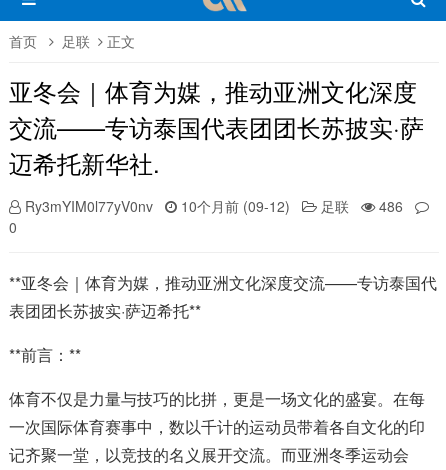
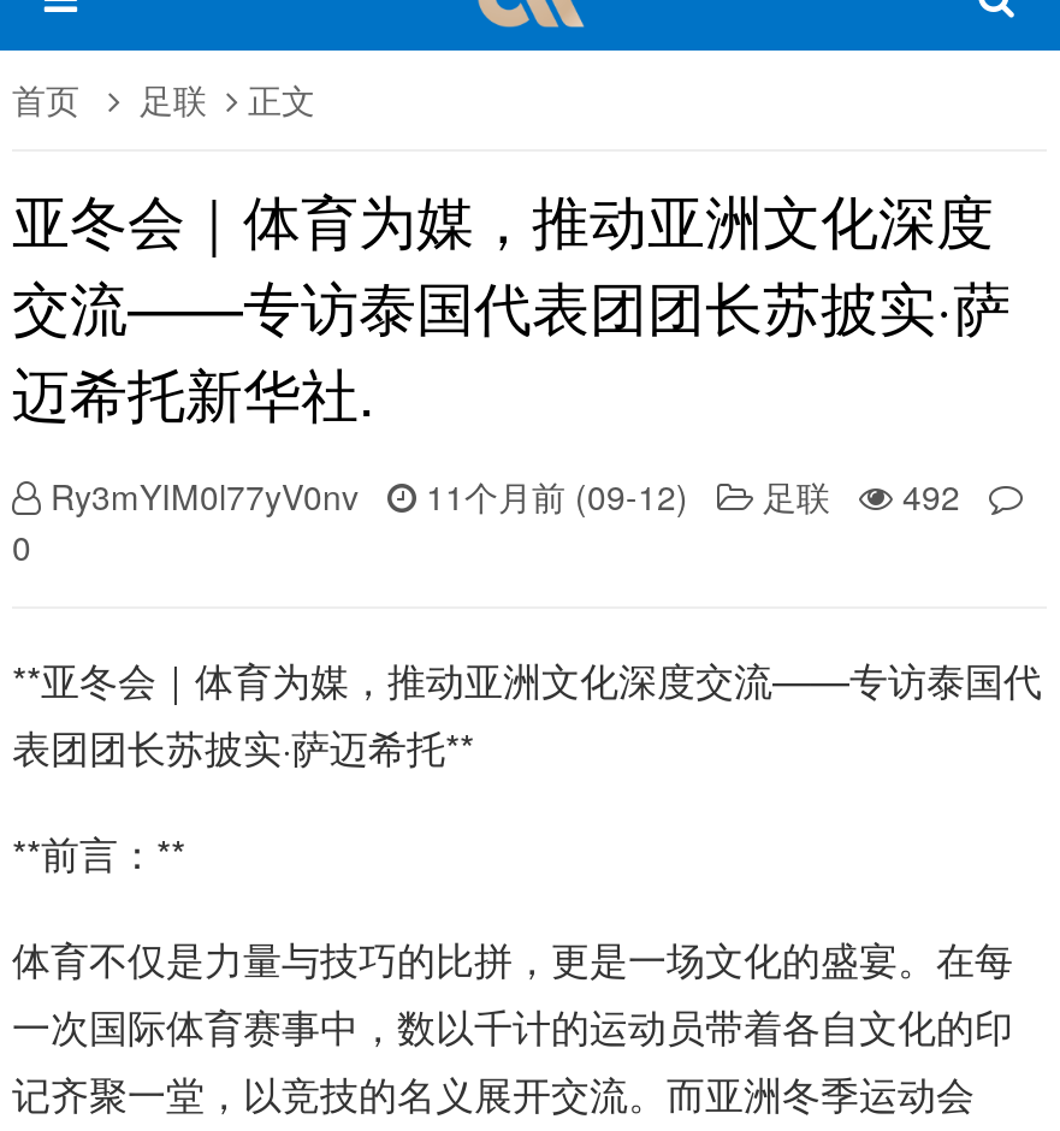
- 10个月前 (09-12)
+ 11个月前 (09-12)

- 486
+ 492
